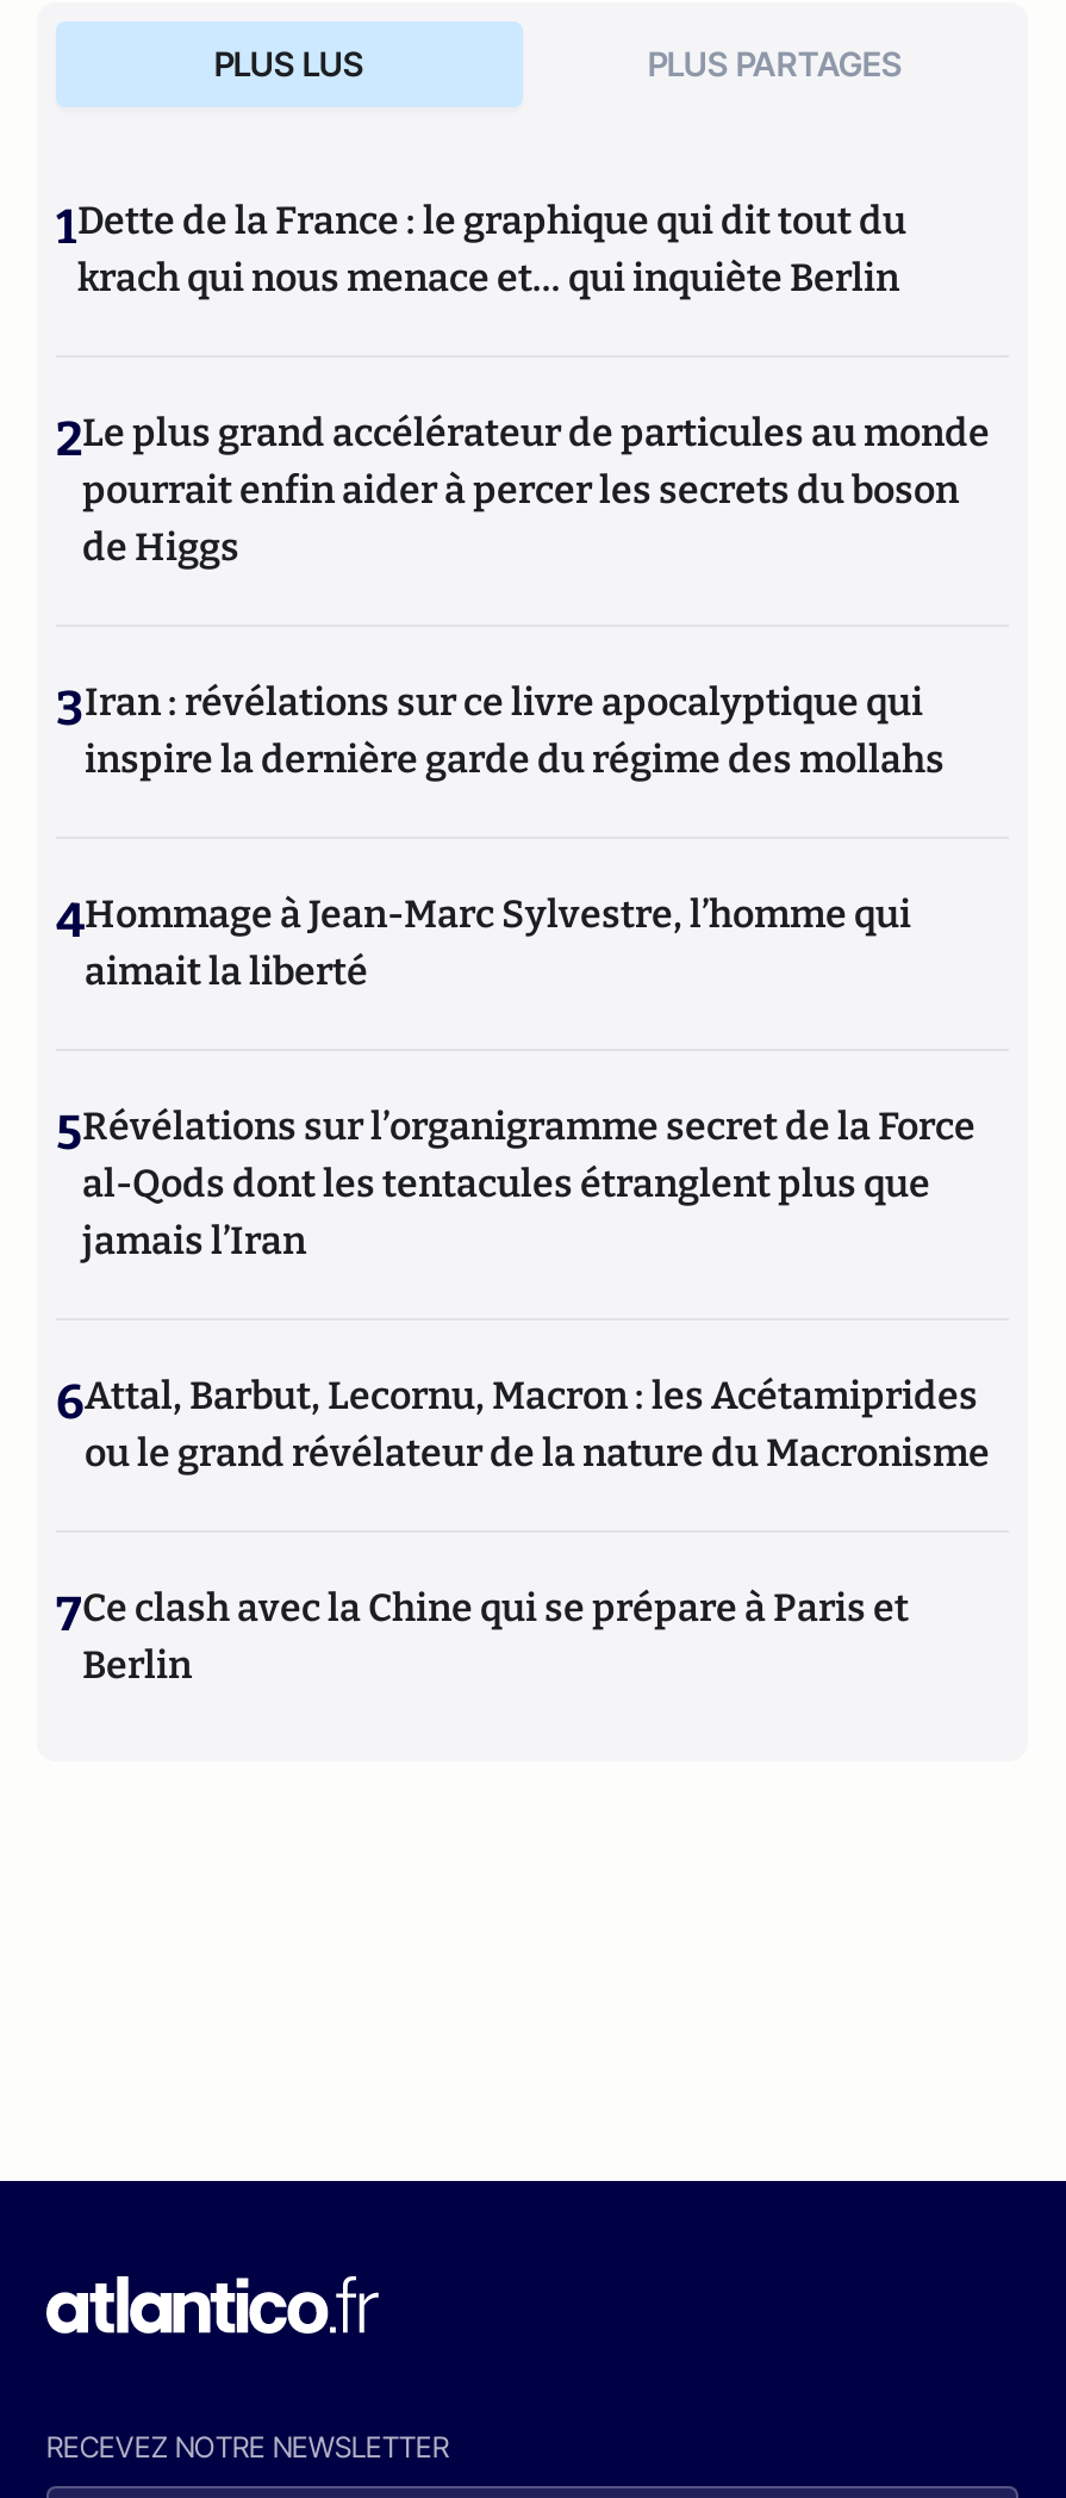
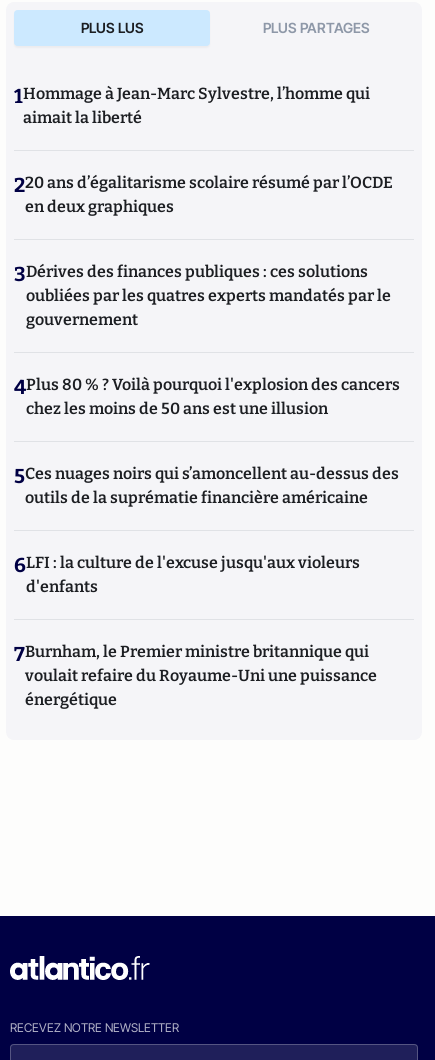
- 1Dette de la France : le graphique qui dit tout du
- krach qui nous menace et… qui inquiète Berlin
- 2Le plus grand accélérateur de particules au monde
- pourrait enfin aider à percer les secrets du boson
- de Higgs
- 3Iran : révélations sur ce livre apocalyptique qui
- inspire la dernière garde du régime des mollahs
- 4Hommage à Jean-Marc Sylvestre, l’homme qui
+ 1Hommage à Jean-Marc Sylvestre, l’homme qui

moved up: aimait la liberté

- 5Révélations sur l’organigramme secret de la Force
- al-Qods dont les tentacules étranglent plus que
- jamais l’Iran
- 6Attal, Barbut, Lecornu, Macron : les Acétamiprides
- ou le grand révélateur de la nature du Macronisme
- 7Ce clash avec la Chine qui se prépare à Paris et
- Berlin
+ 220 ans d’égalitarisme scolaire résumé par l’OCDE
+ en deux graphiques
+ 3Dérives des finances publiques : ces solutions
+ oubliées par les quatres experts mandatés par le
+ gouvernement
+ 4Plus 80 % ? Voilà pourquoi l'explosion des cancers
+ chez les moins de 50 ans est une illusion
+ 5Ces nuages noirs qui s’amoncellent au-dessus des
+ outils de la suprématie financière américaine
+ 6LFI : la culture de l'excuse jusqu'aux violeurs
+ d'enfants
+ 7Burnham, le Premier ministre britannique qui
+ voulait refaire du Royaume-Uni une puissance
+ énergétique
